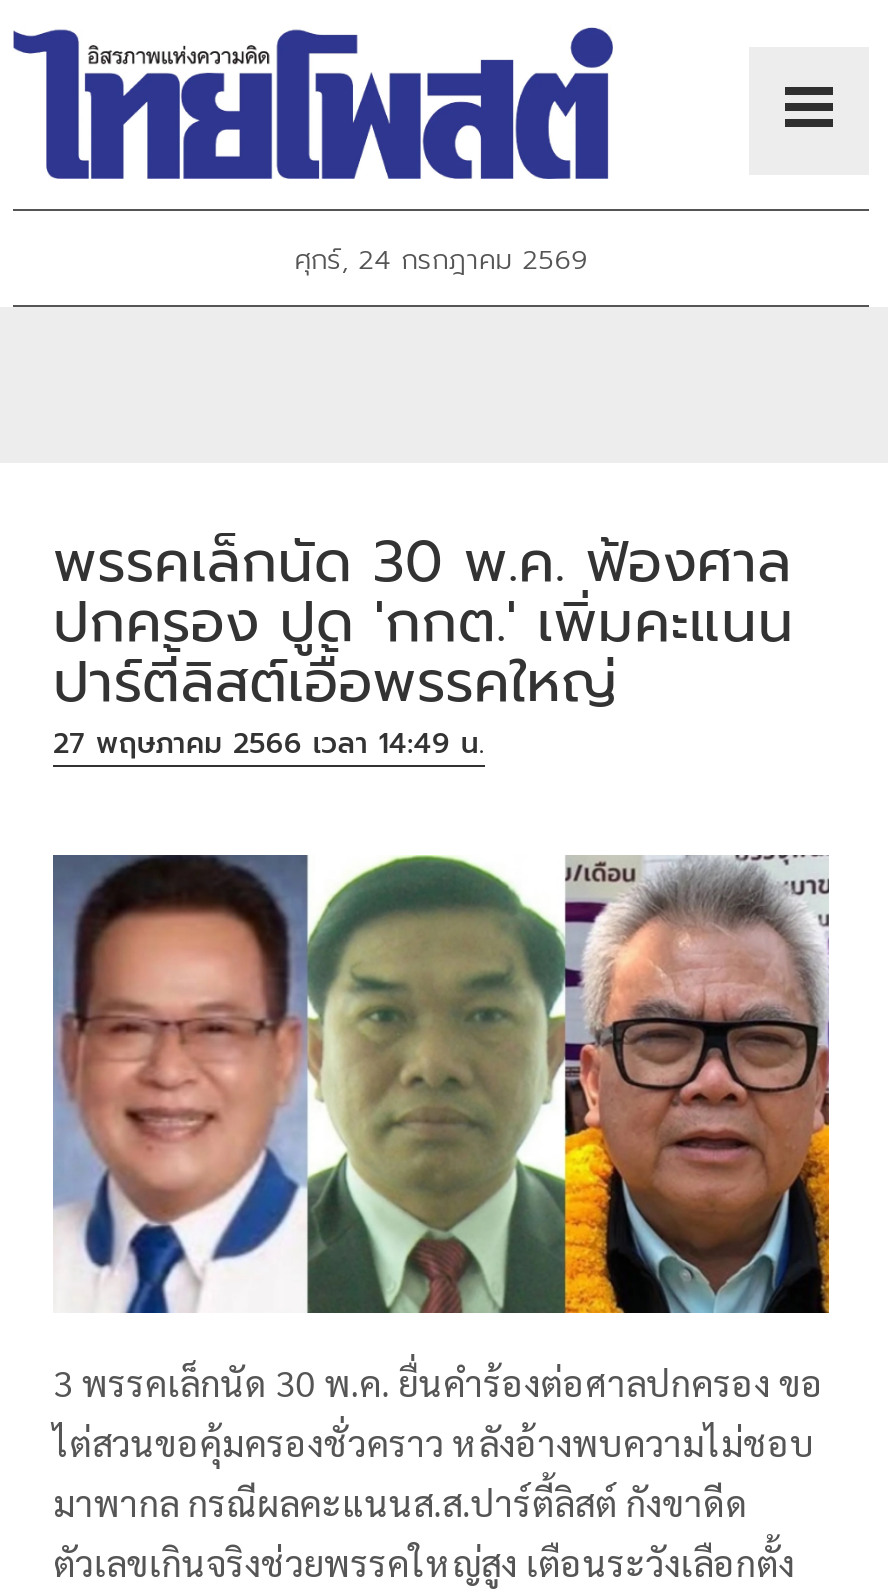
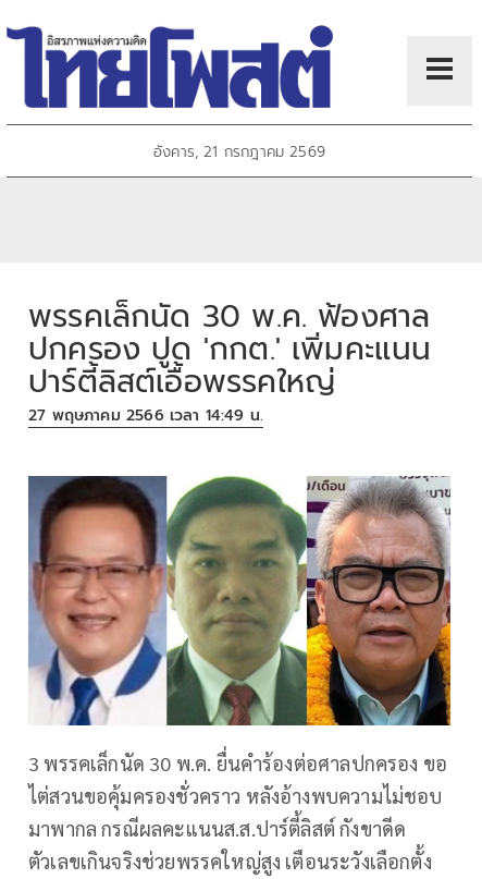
- ศุกร์, 24 กรกฎาคม 2569
+ อังคาร, 21 กรกฎาคม 2569
